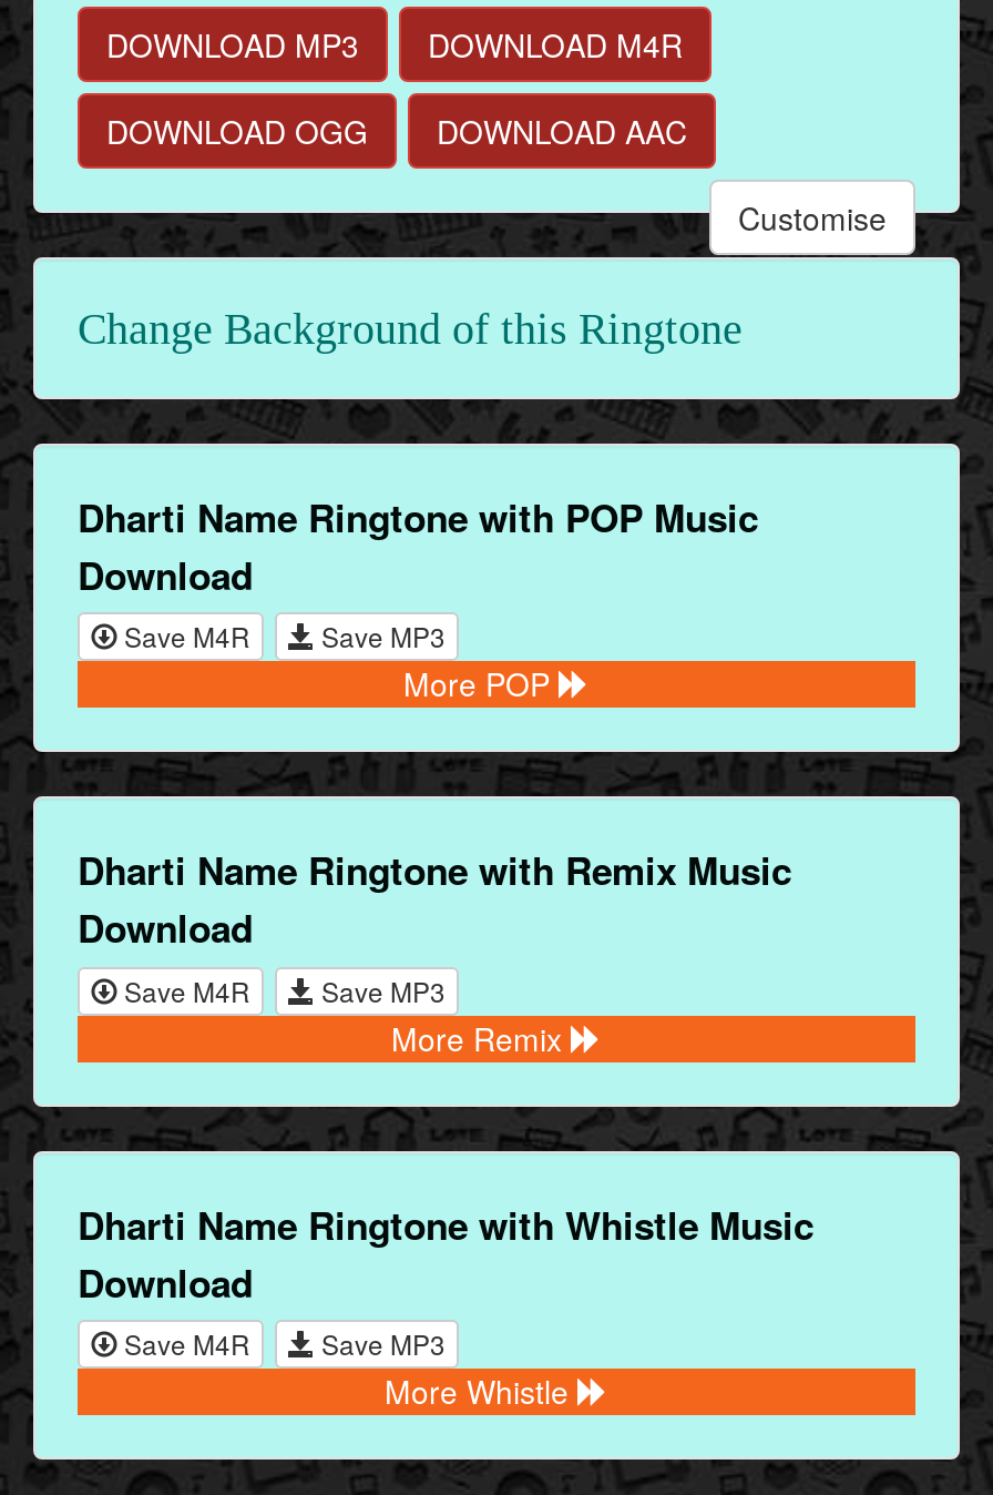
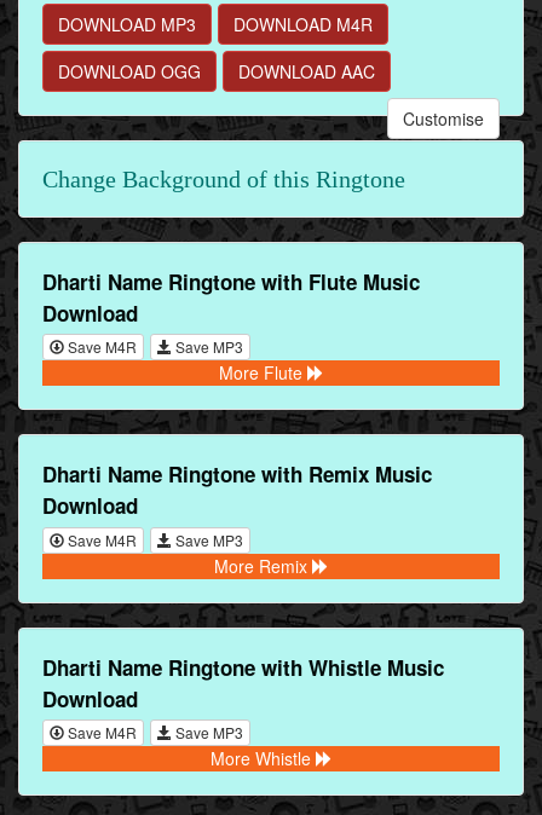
- Dharti Name Ringtone with POP Music
+ Dharti Name Ringtone with Flute Music

- More POP
+ More Flute
